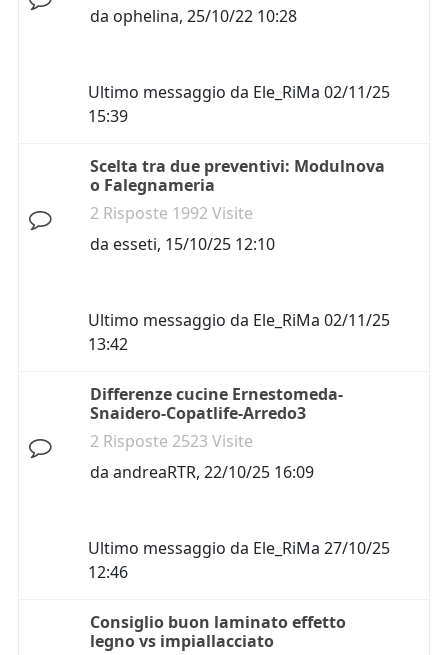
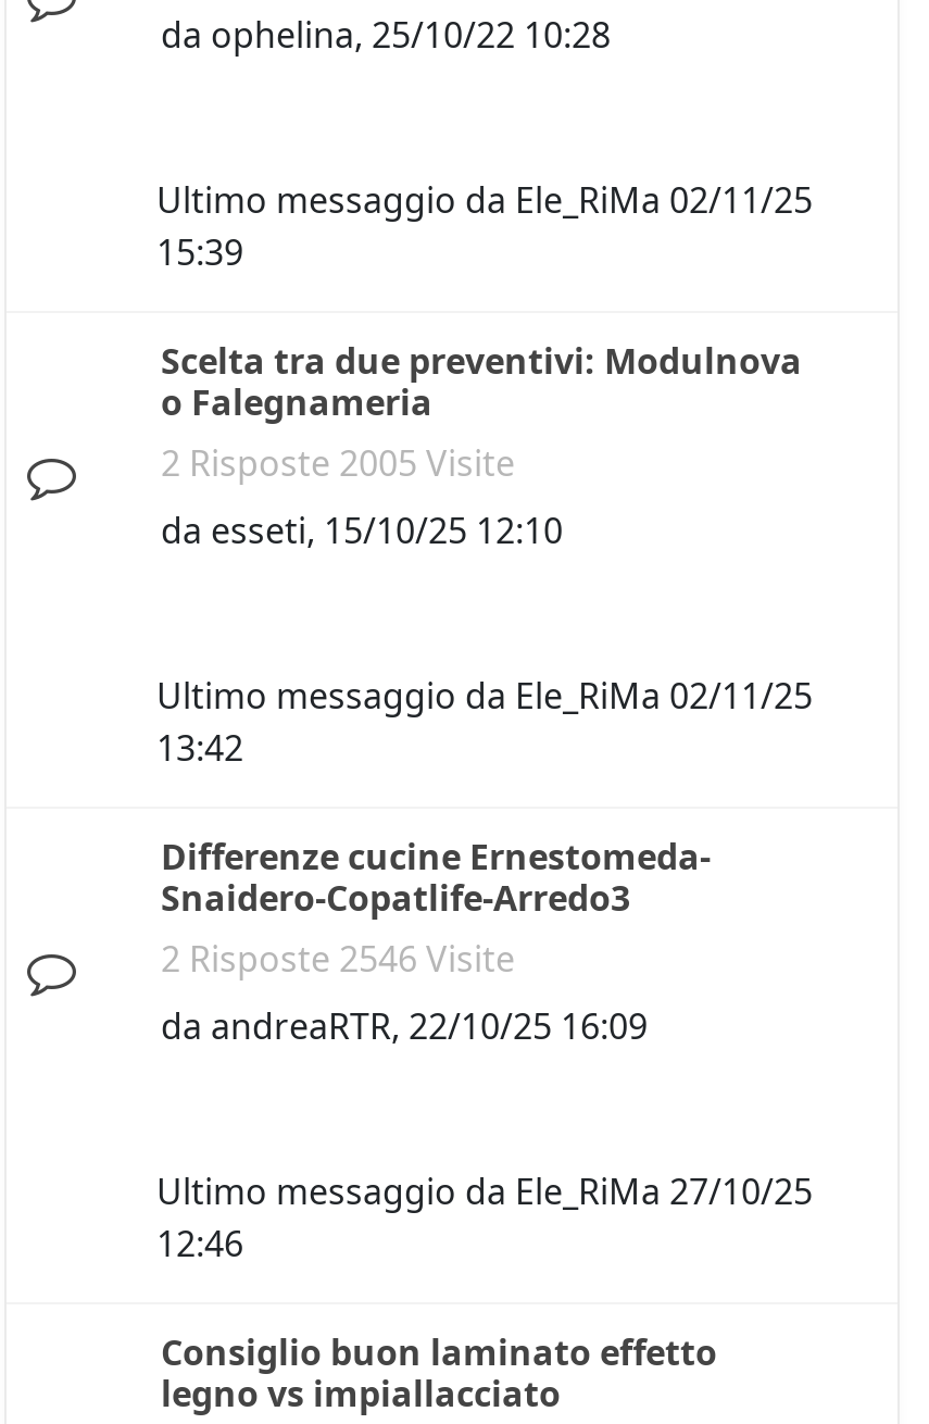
- 2 Risposte 1992 Visite
+ 2 Risposte 2005 Visite

- 2 Risposte 2523 Visite
+ 2 Risposte 2546 Visite
